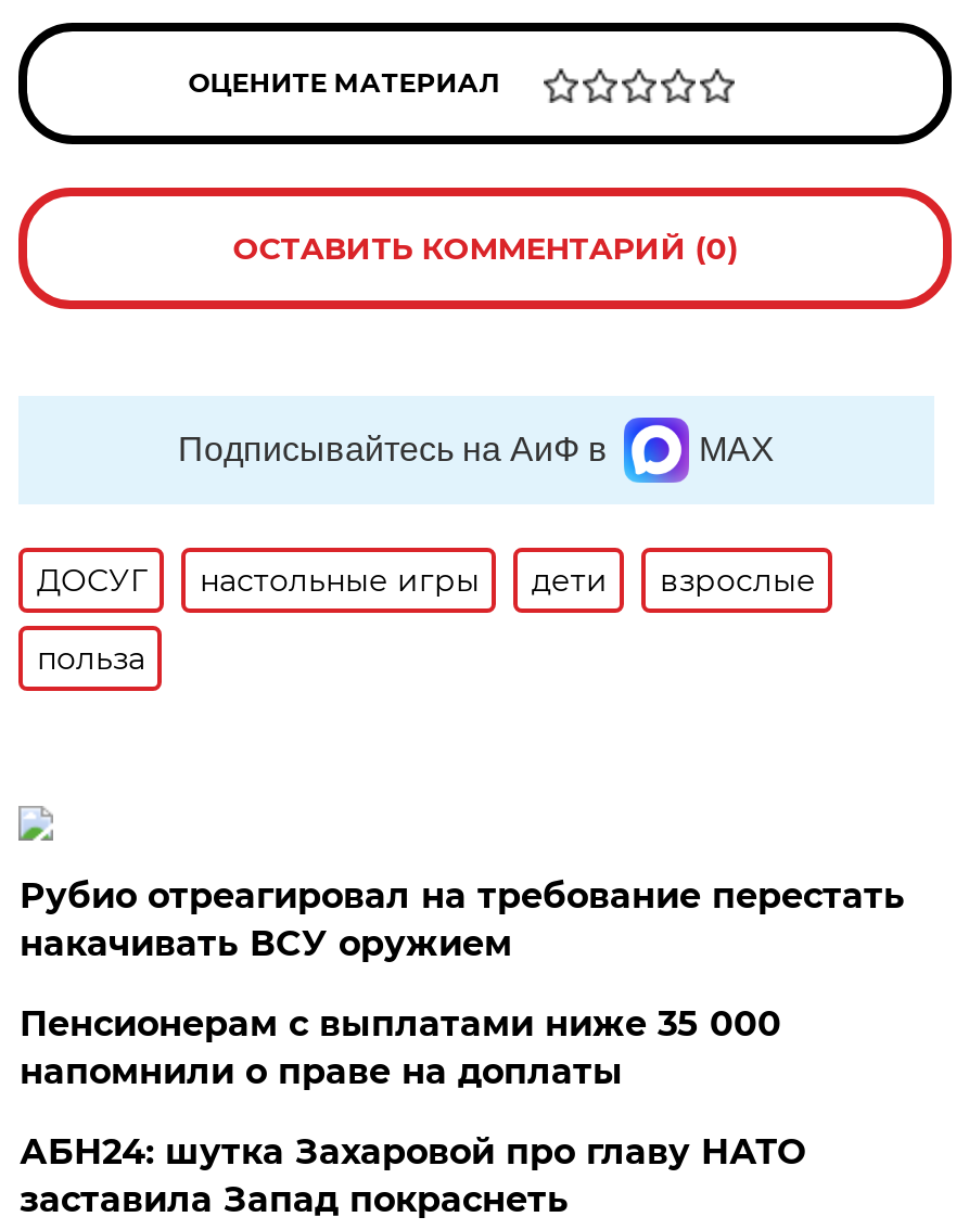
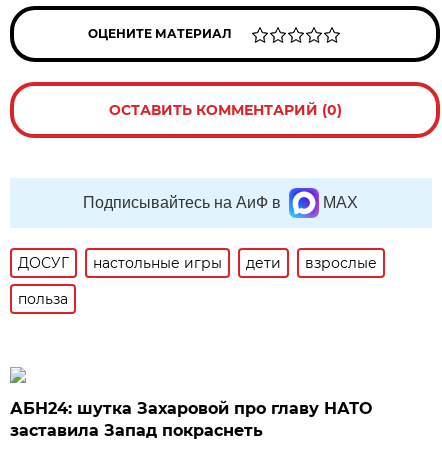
- Рубио отреагировал на требование перестать
- накачивать ВСУ оружием
- Пенсионерам с выплатами ниже 35 000
- напомнили о праве на доплаты
